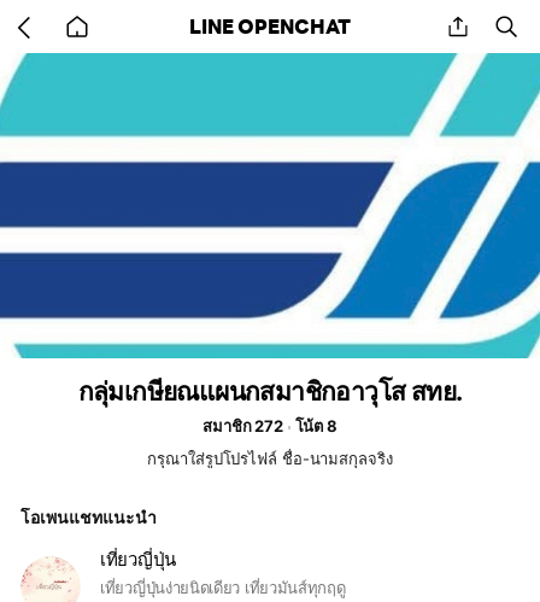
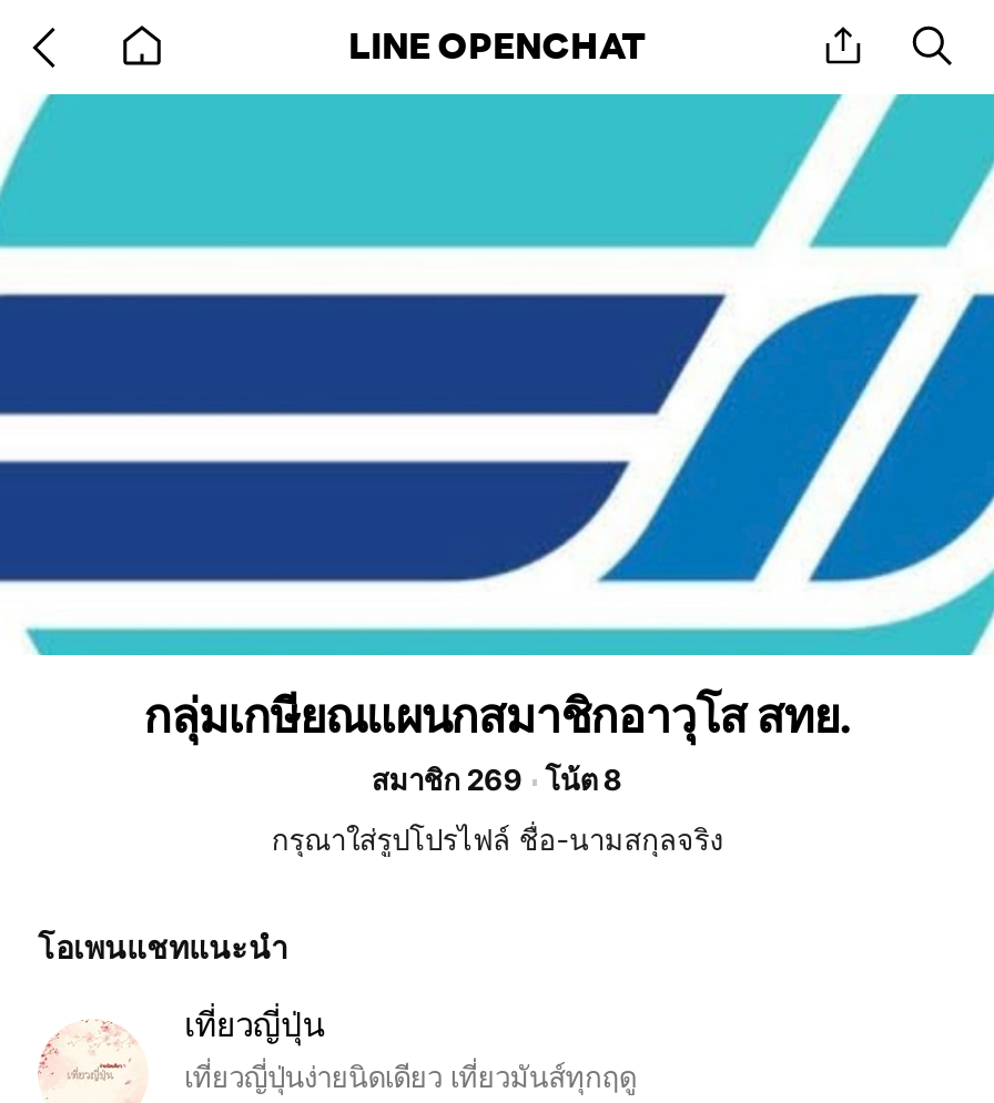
- สมาชิก 272 โน้ต 8
+ สมาชิก 269 โน้ต 8
